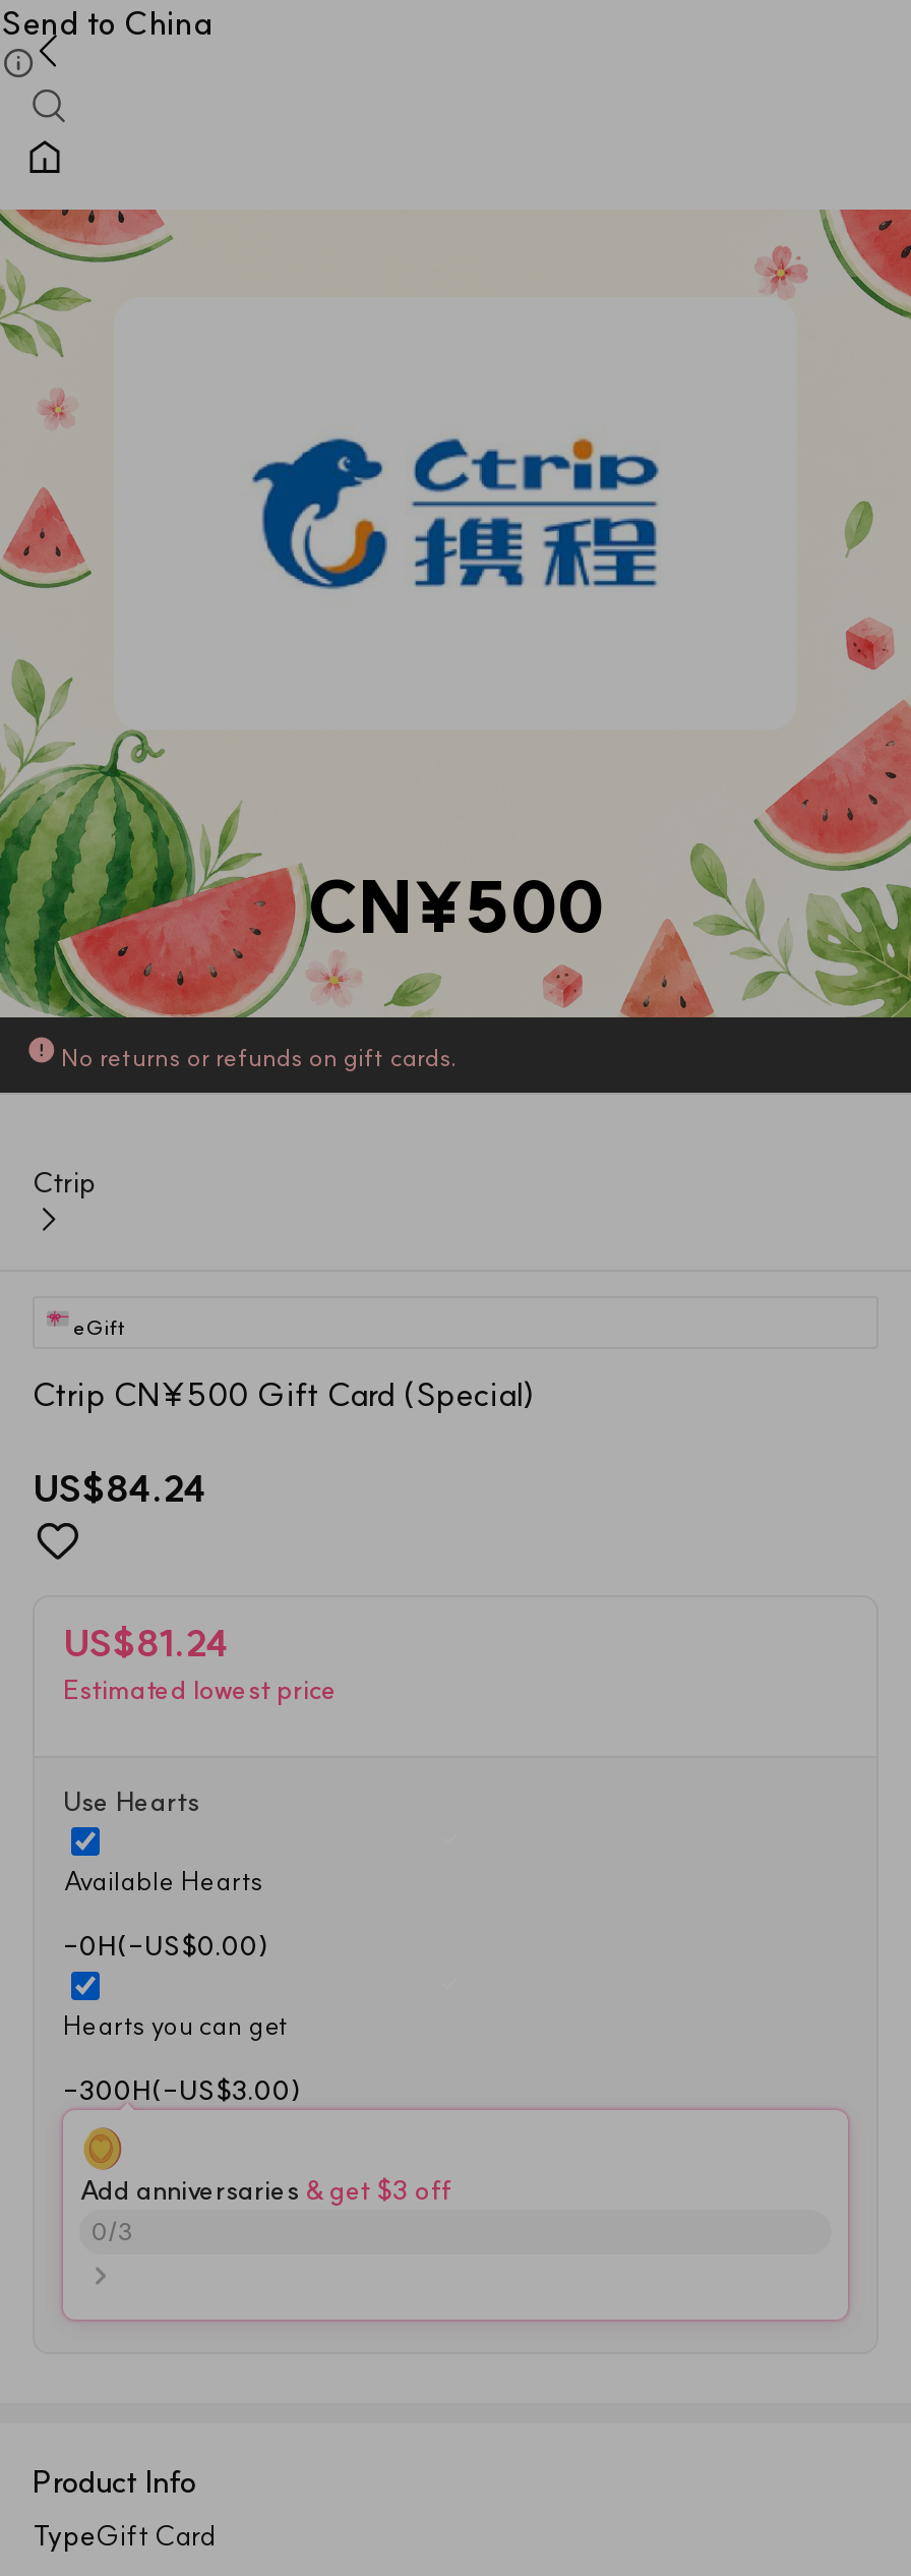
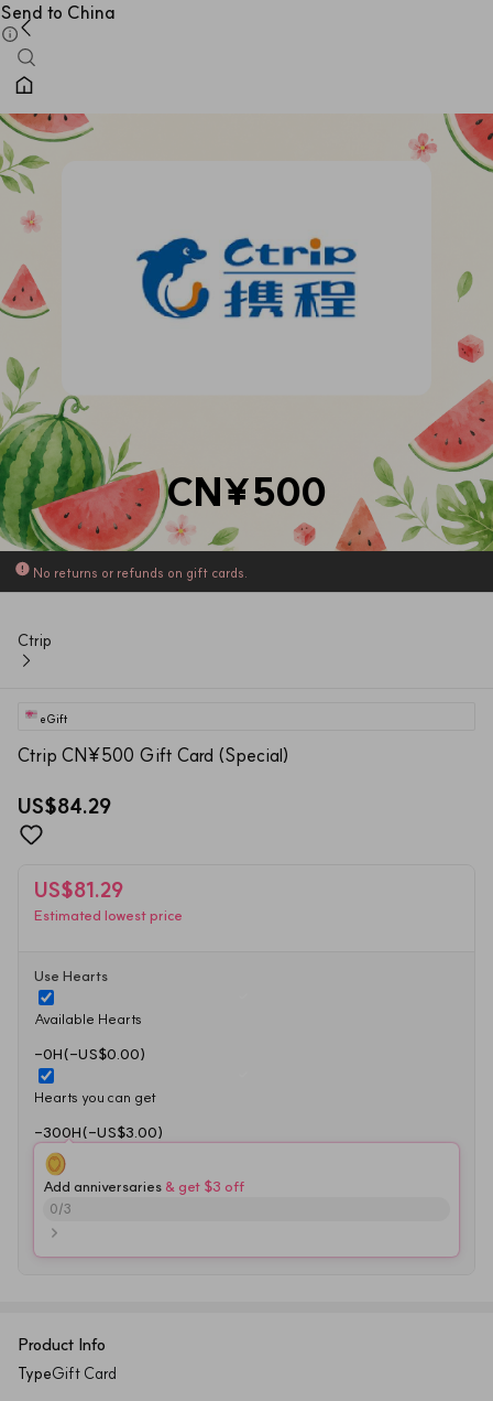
- US$84.24
+ US$84.29

- US$81.24
+ US$81.29
